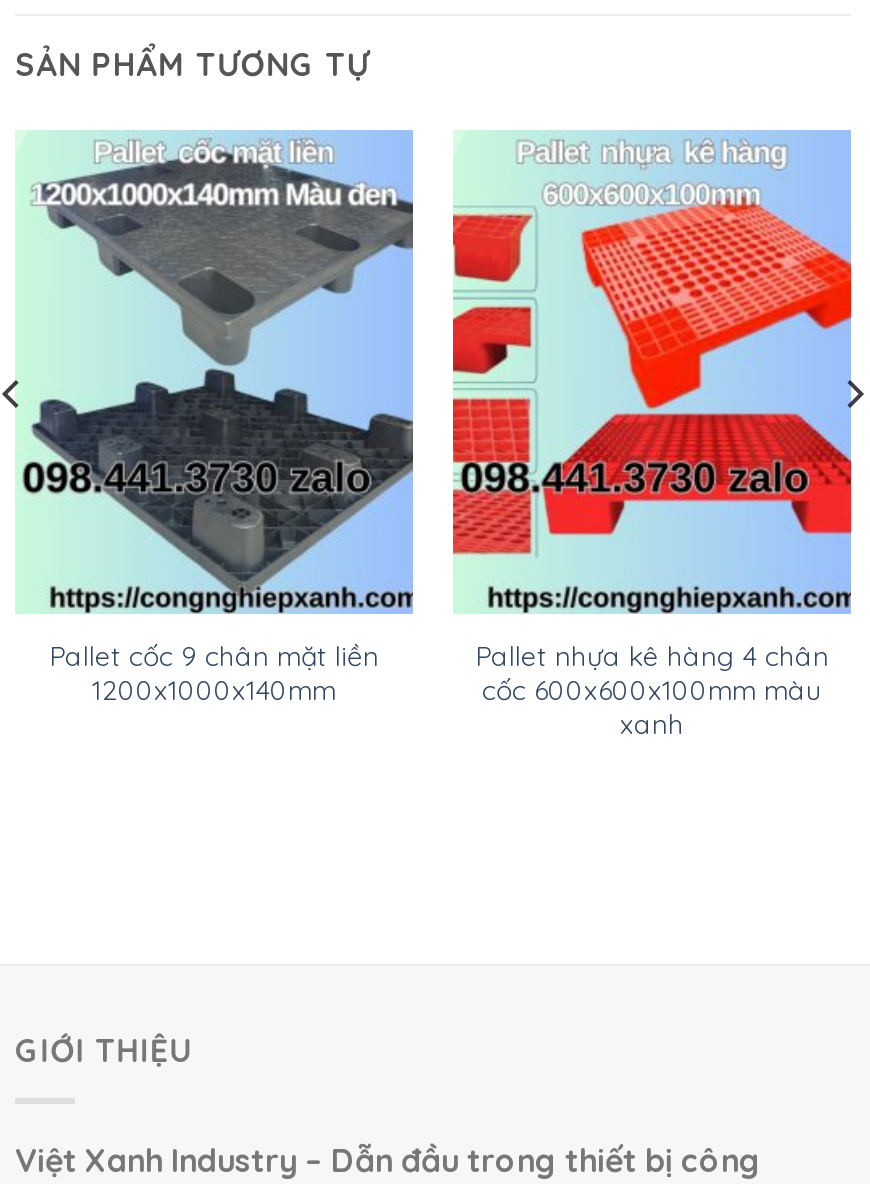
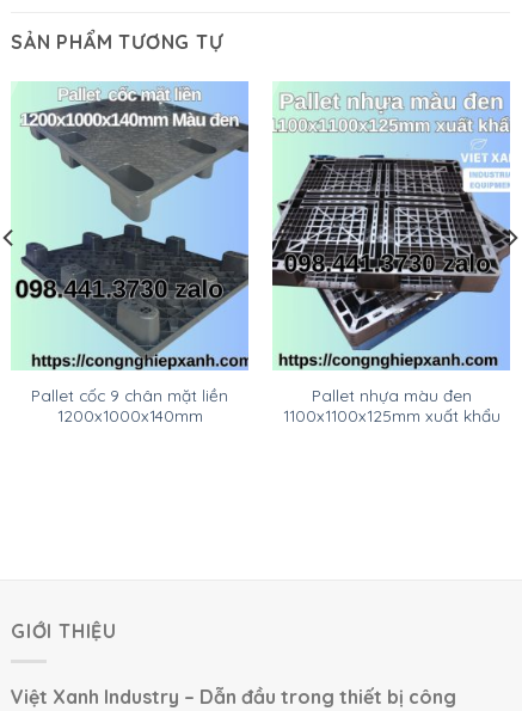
- [image]
- Pallet nhựa kê hàng 4 chân
- cốc 600x600x100mm màu
- xanh
+ [image]
+ Pallet nhựa màu đen
+ 1100x1100x125mm xuất khẩu
